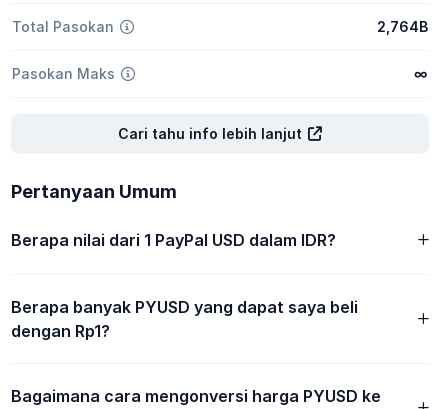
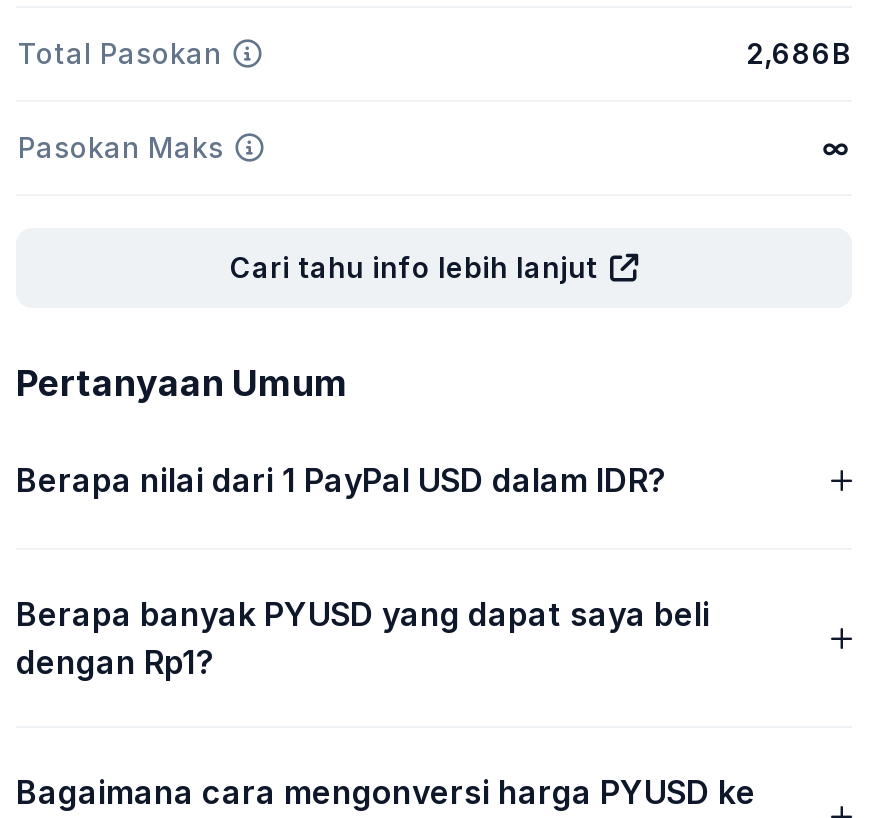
- 2,764B
+ 2,686B
